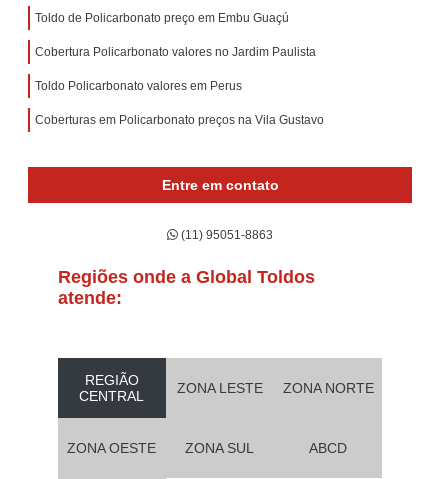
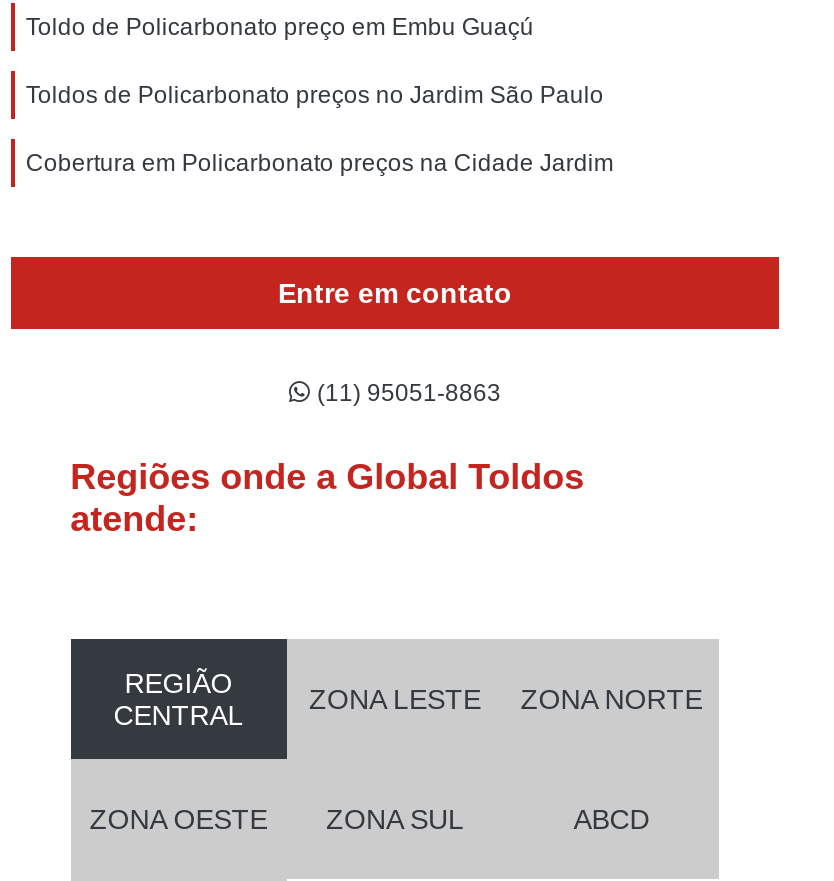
- Cobertura Policarbonato valores no Jardim Paulista
- Toldo Policarbonato valores em Perus
- Coberturas em Policarbonato preços na Vila Gustavo
+ Toldos de Policarbonato preços no Jardim São Paulo
+ Cobertura em Policarbonato preços na Cidade Jardim
